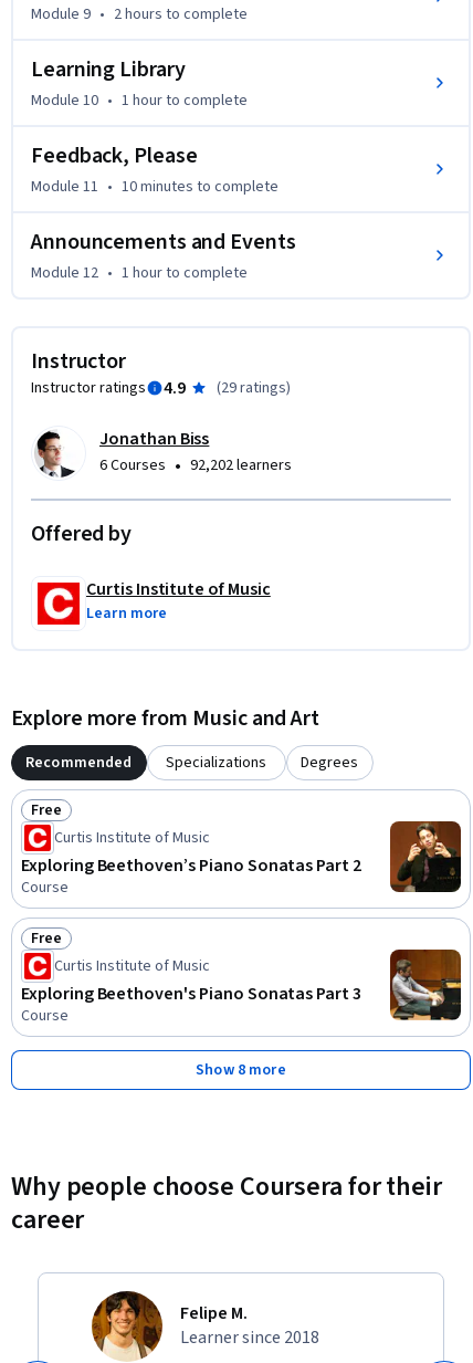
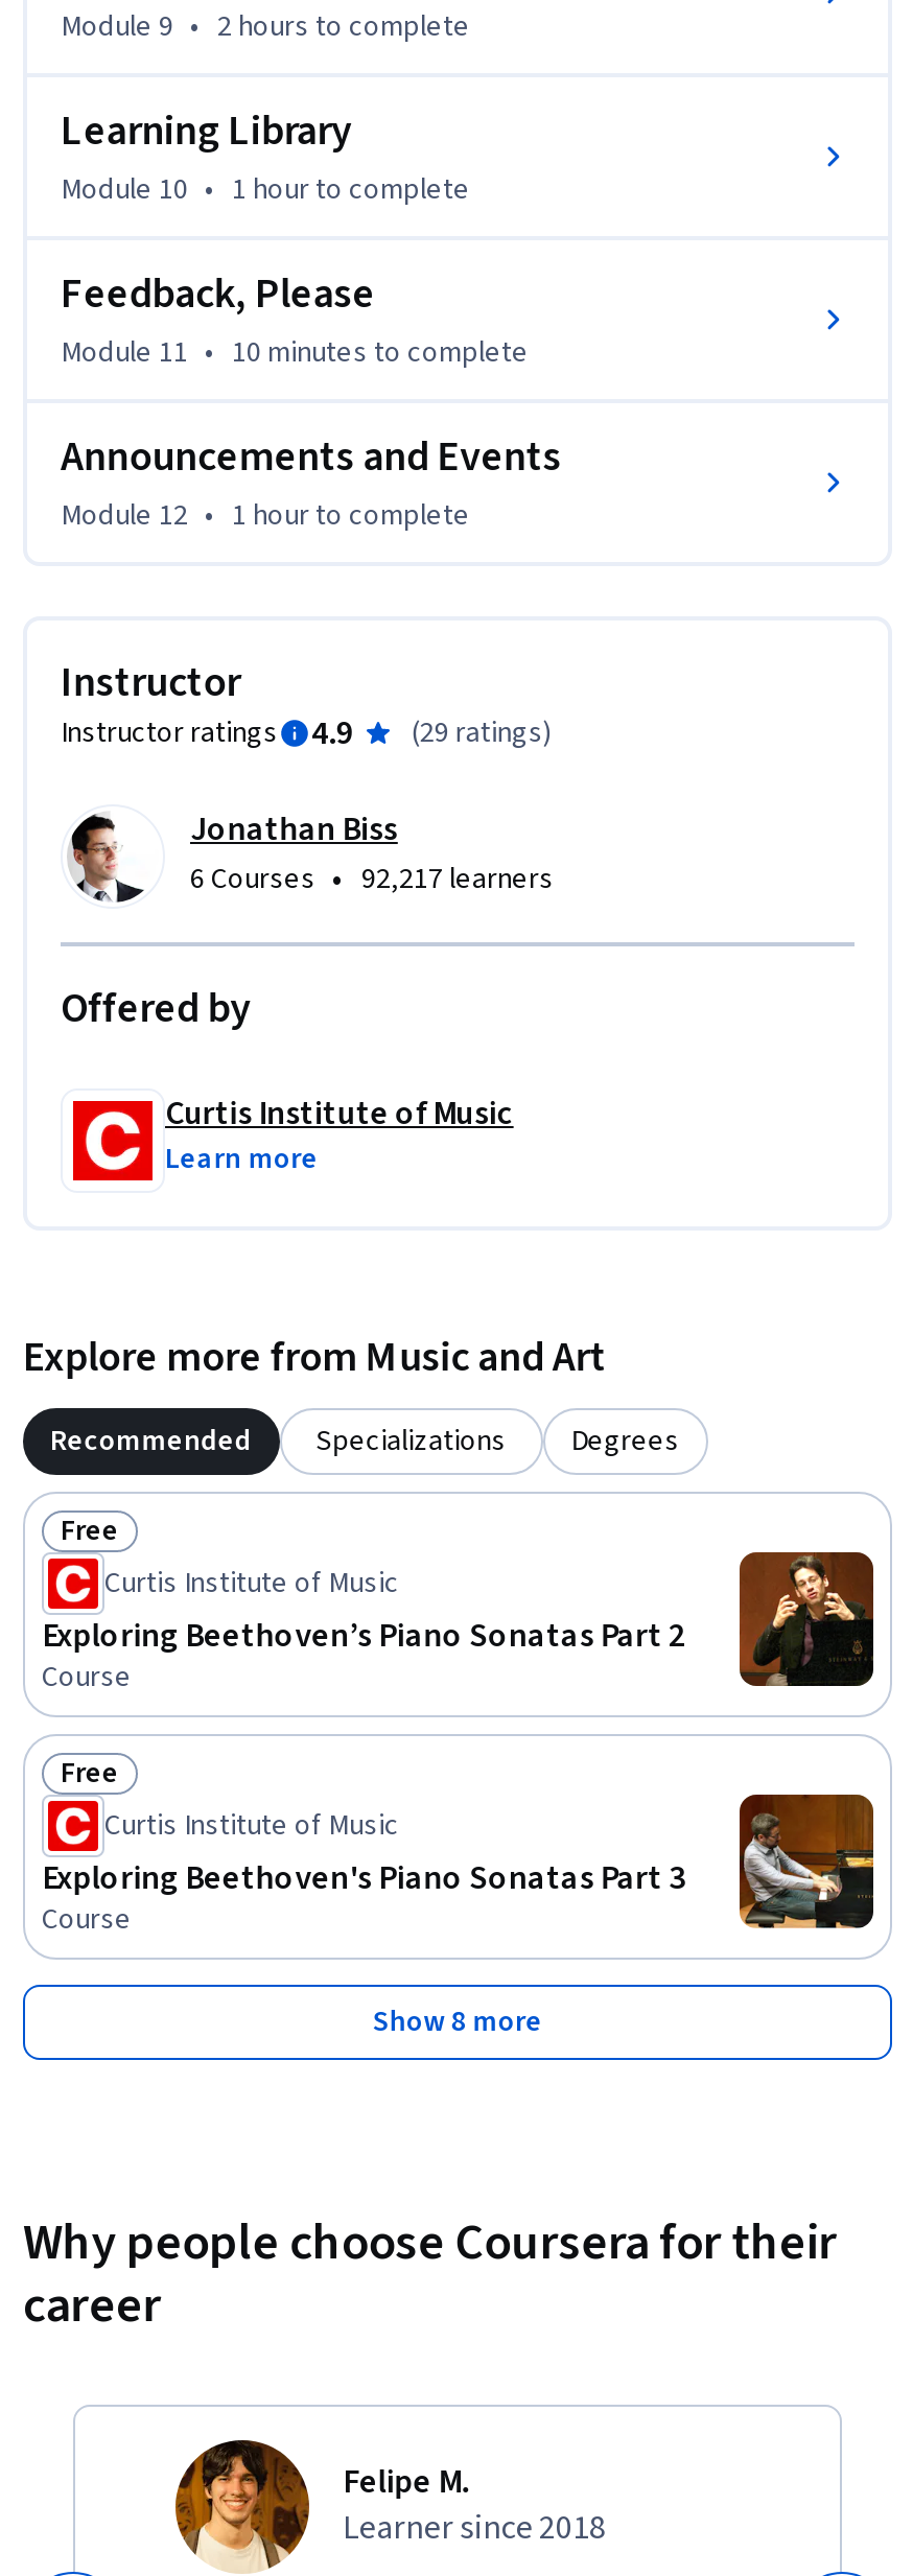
- 6 Courses • 92,202 learners
+ 6 Courses • 92,217 learners
